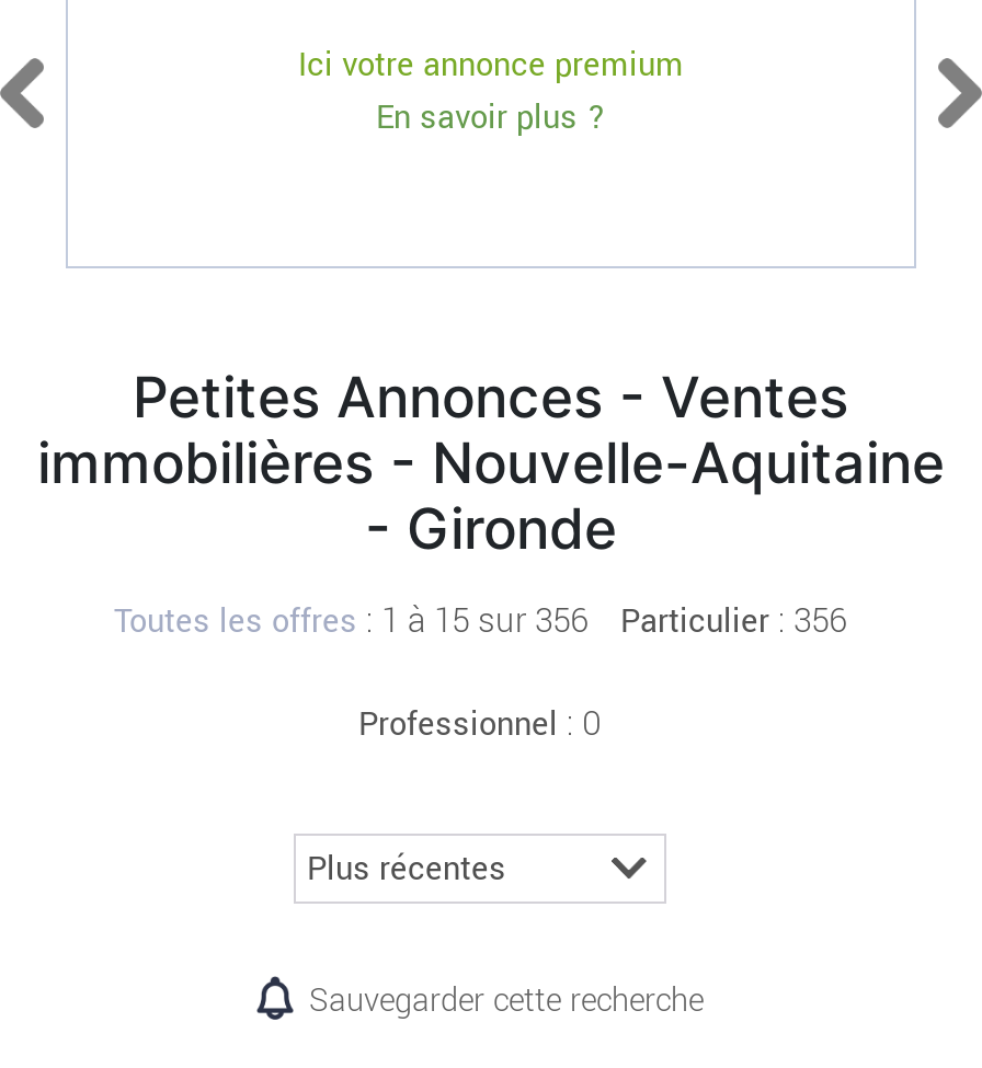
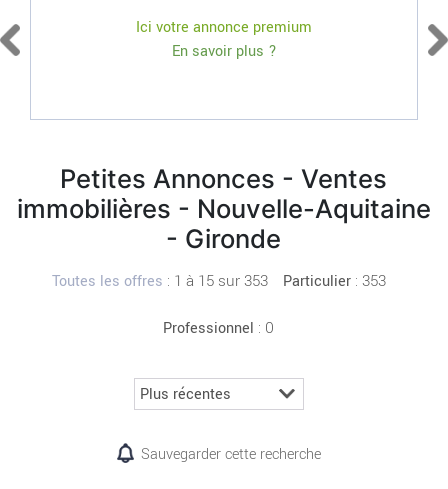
- Toutes les offres: 1 à 15 sur 356
+ Toutes les offres: 1 à 15 sur 353

- Particulier: 356
+ Particulier: 353
